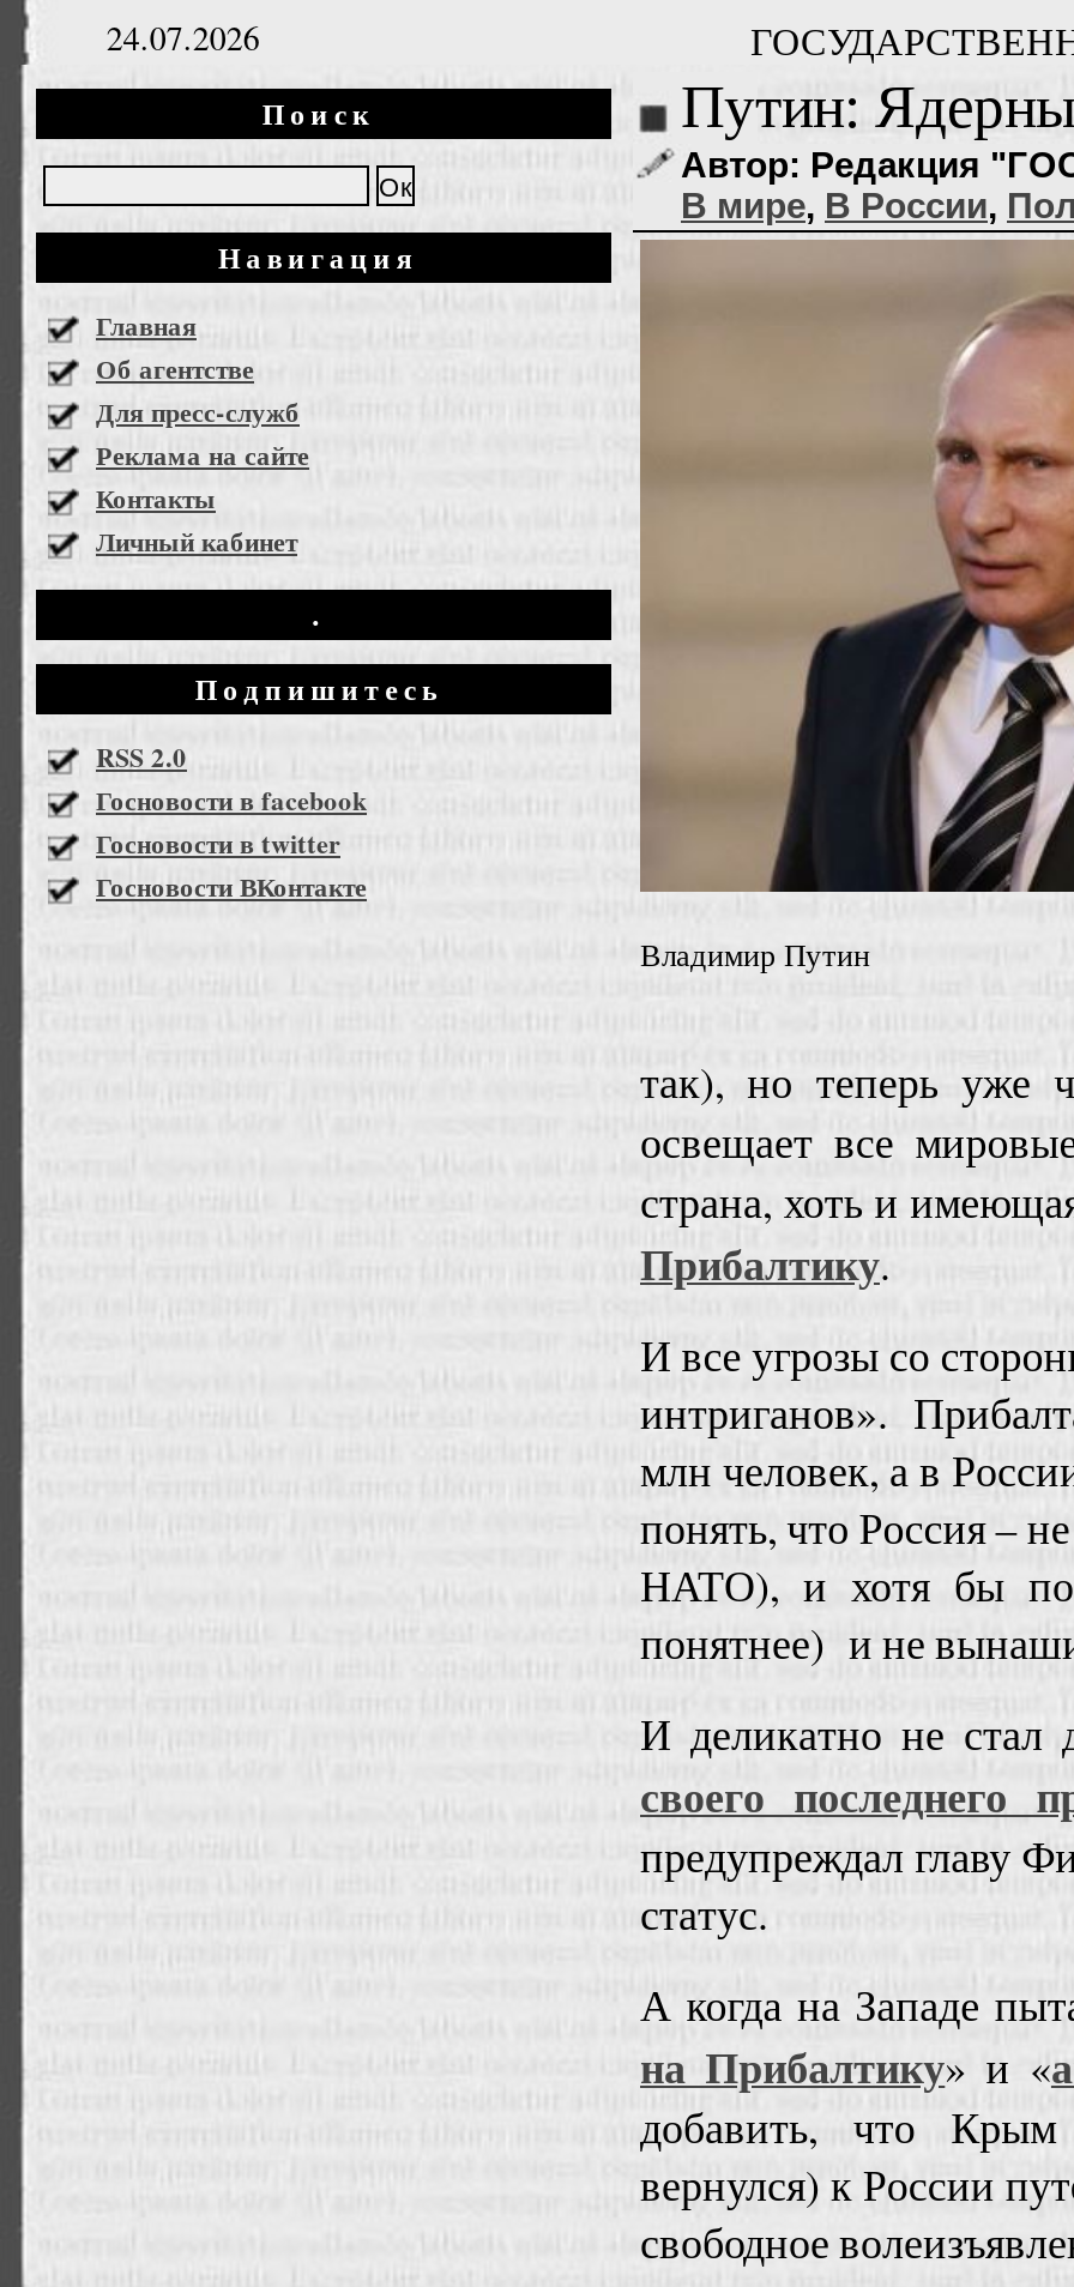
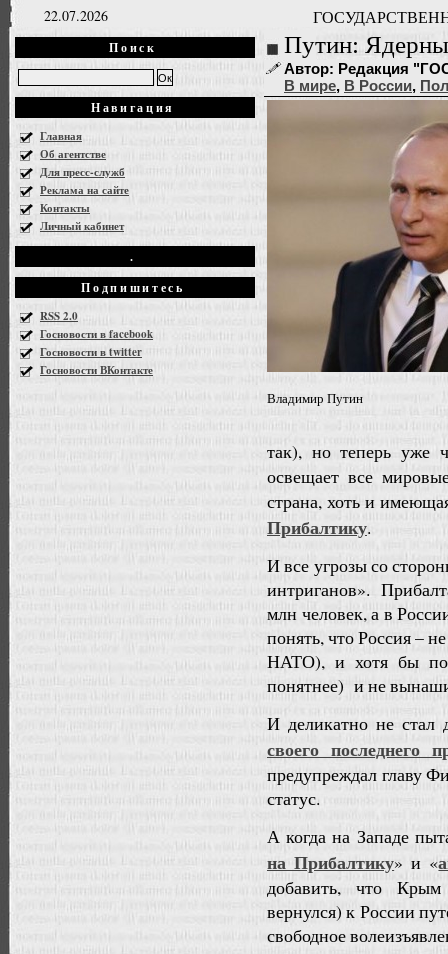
- 24.07.2026
+ 22.07.2026
